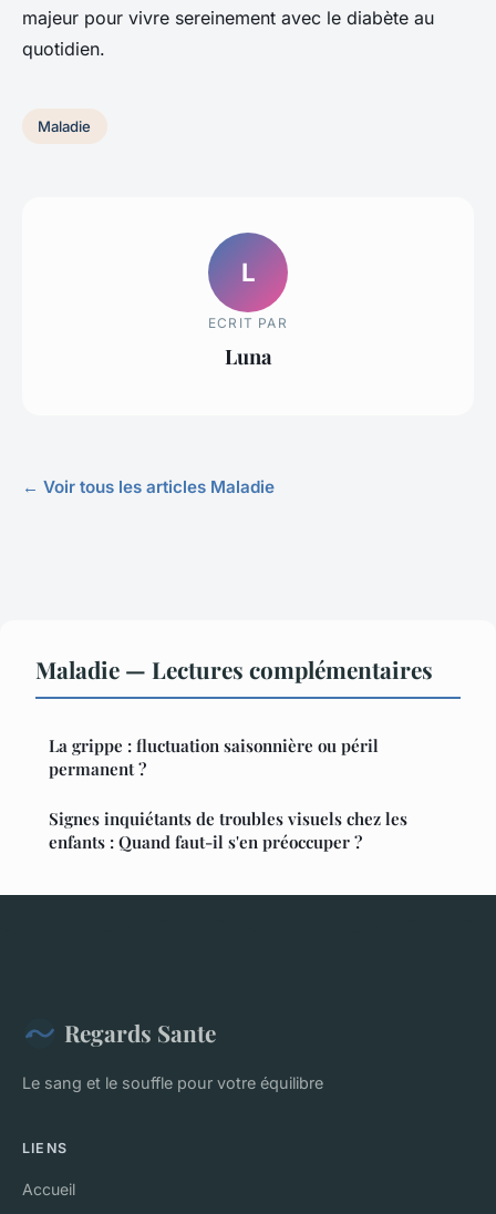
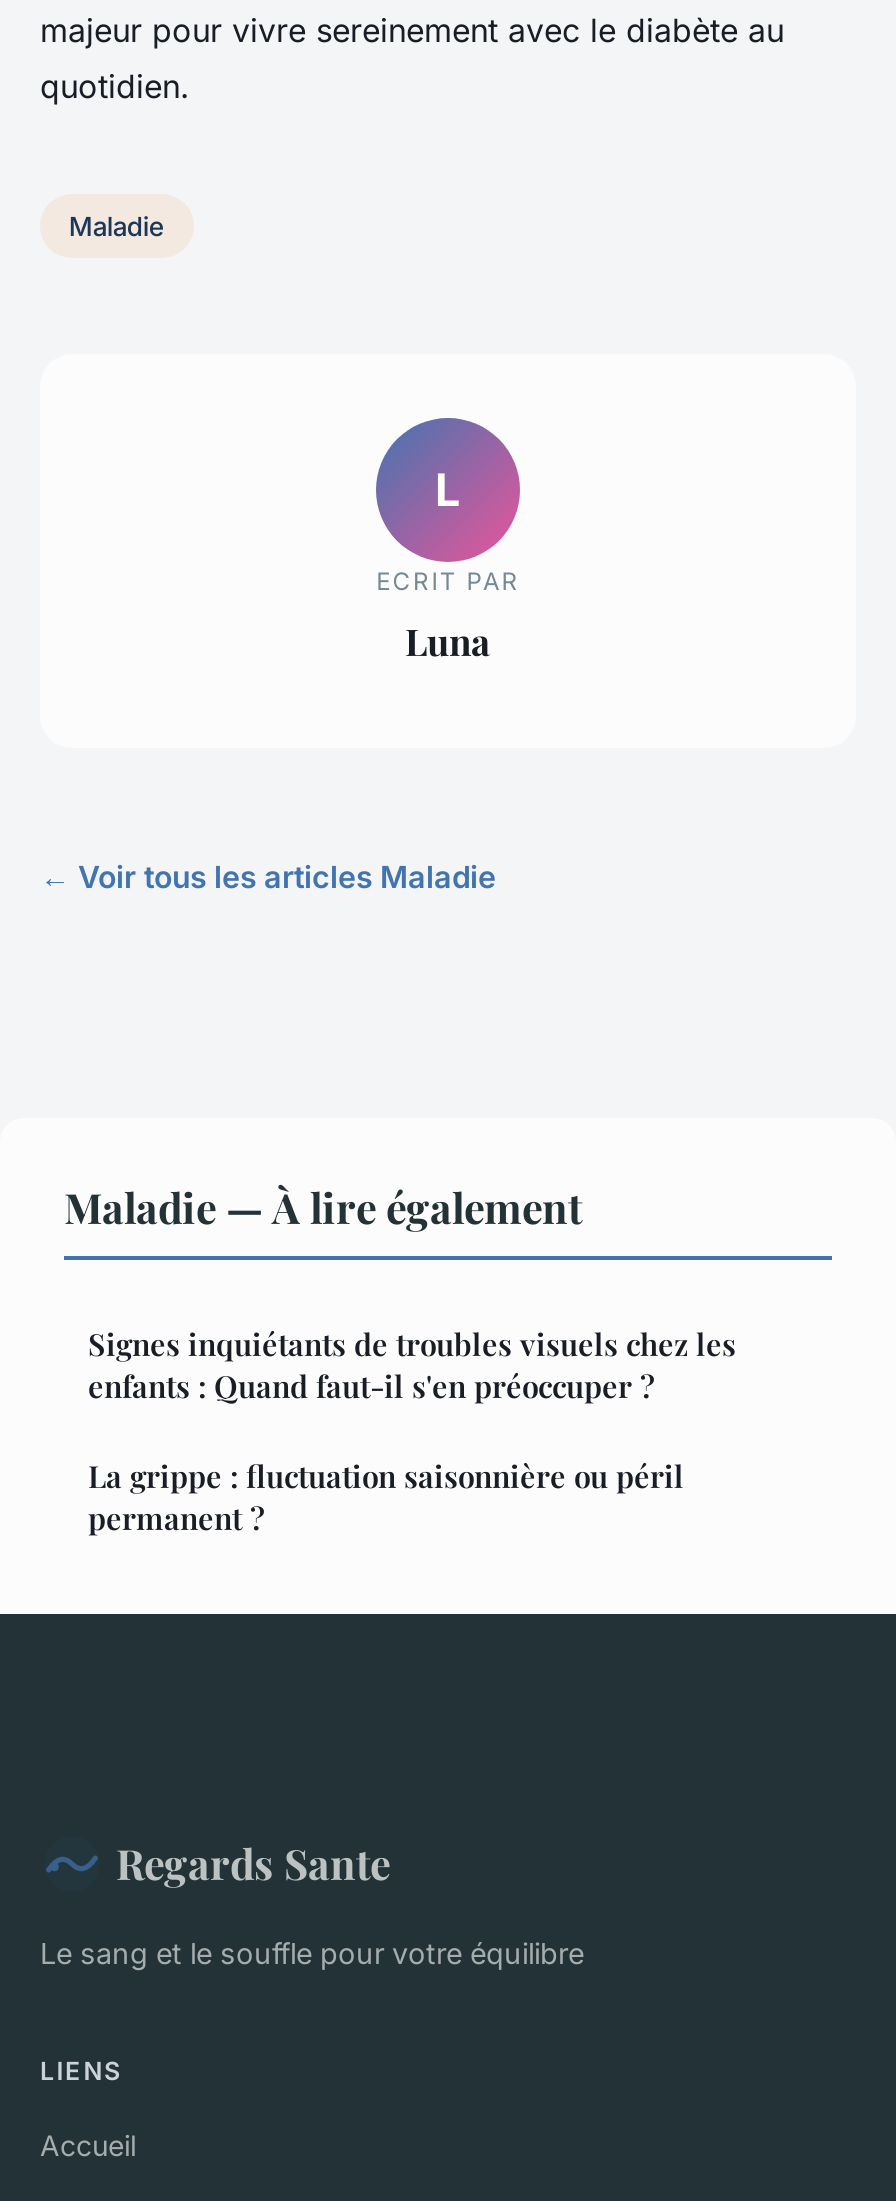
- Maladie — Lectures complémentaires
+ Maladie — À lire également

moved down: La grippe : fluctuation saisonnière ou péril | permanent ?

moved up: Signes inquiétants de troubles visuels chez les | enfants : Quand faut-il s'en préoccuper ?
